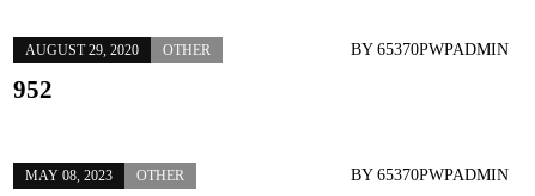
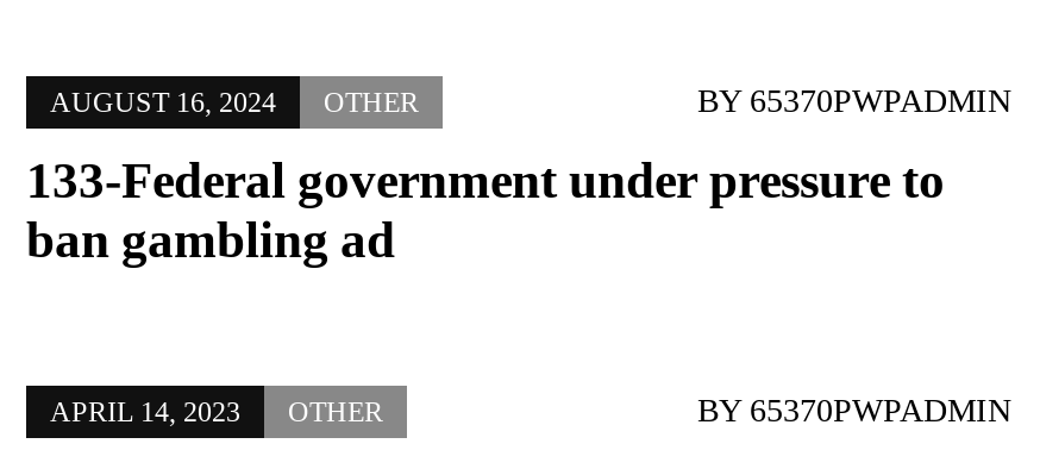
- AUGUST 29, 2020 OTHER
+ AUGUST 16, 2024 OTHER

- 952
+ 133-Federal government under pressure to
+ ban gambling ad

- MAY 08, 2023 OTHER
+ APRIL 14, 2023 OTHER
